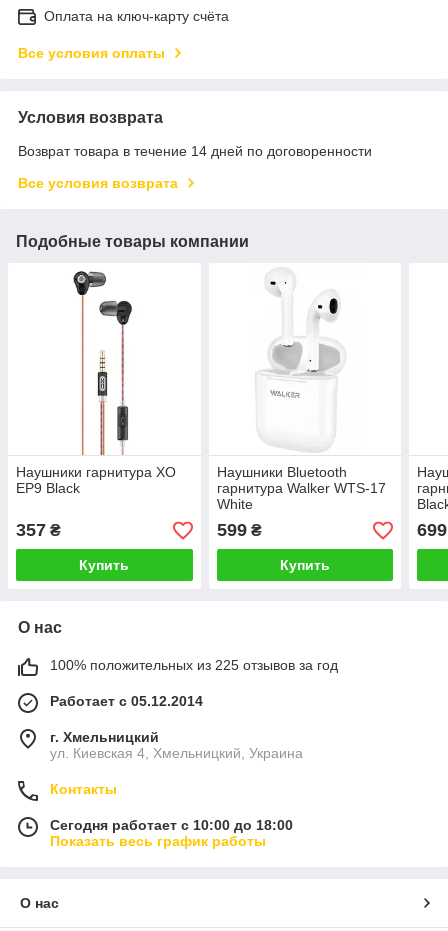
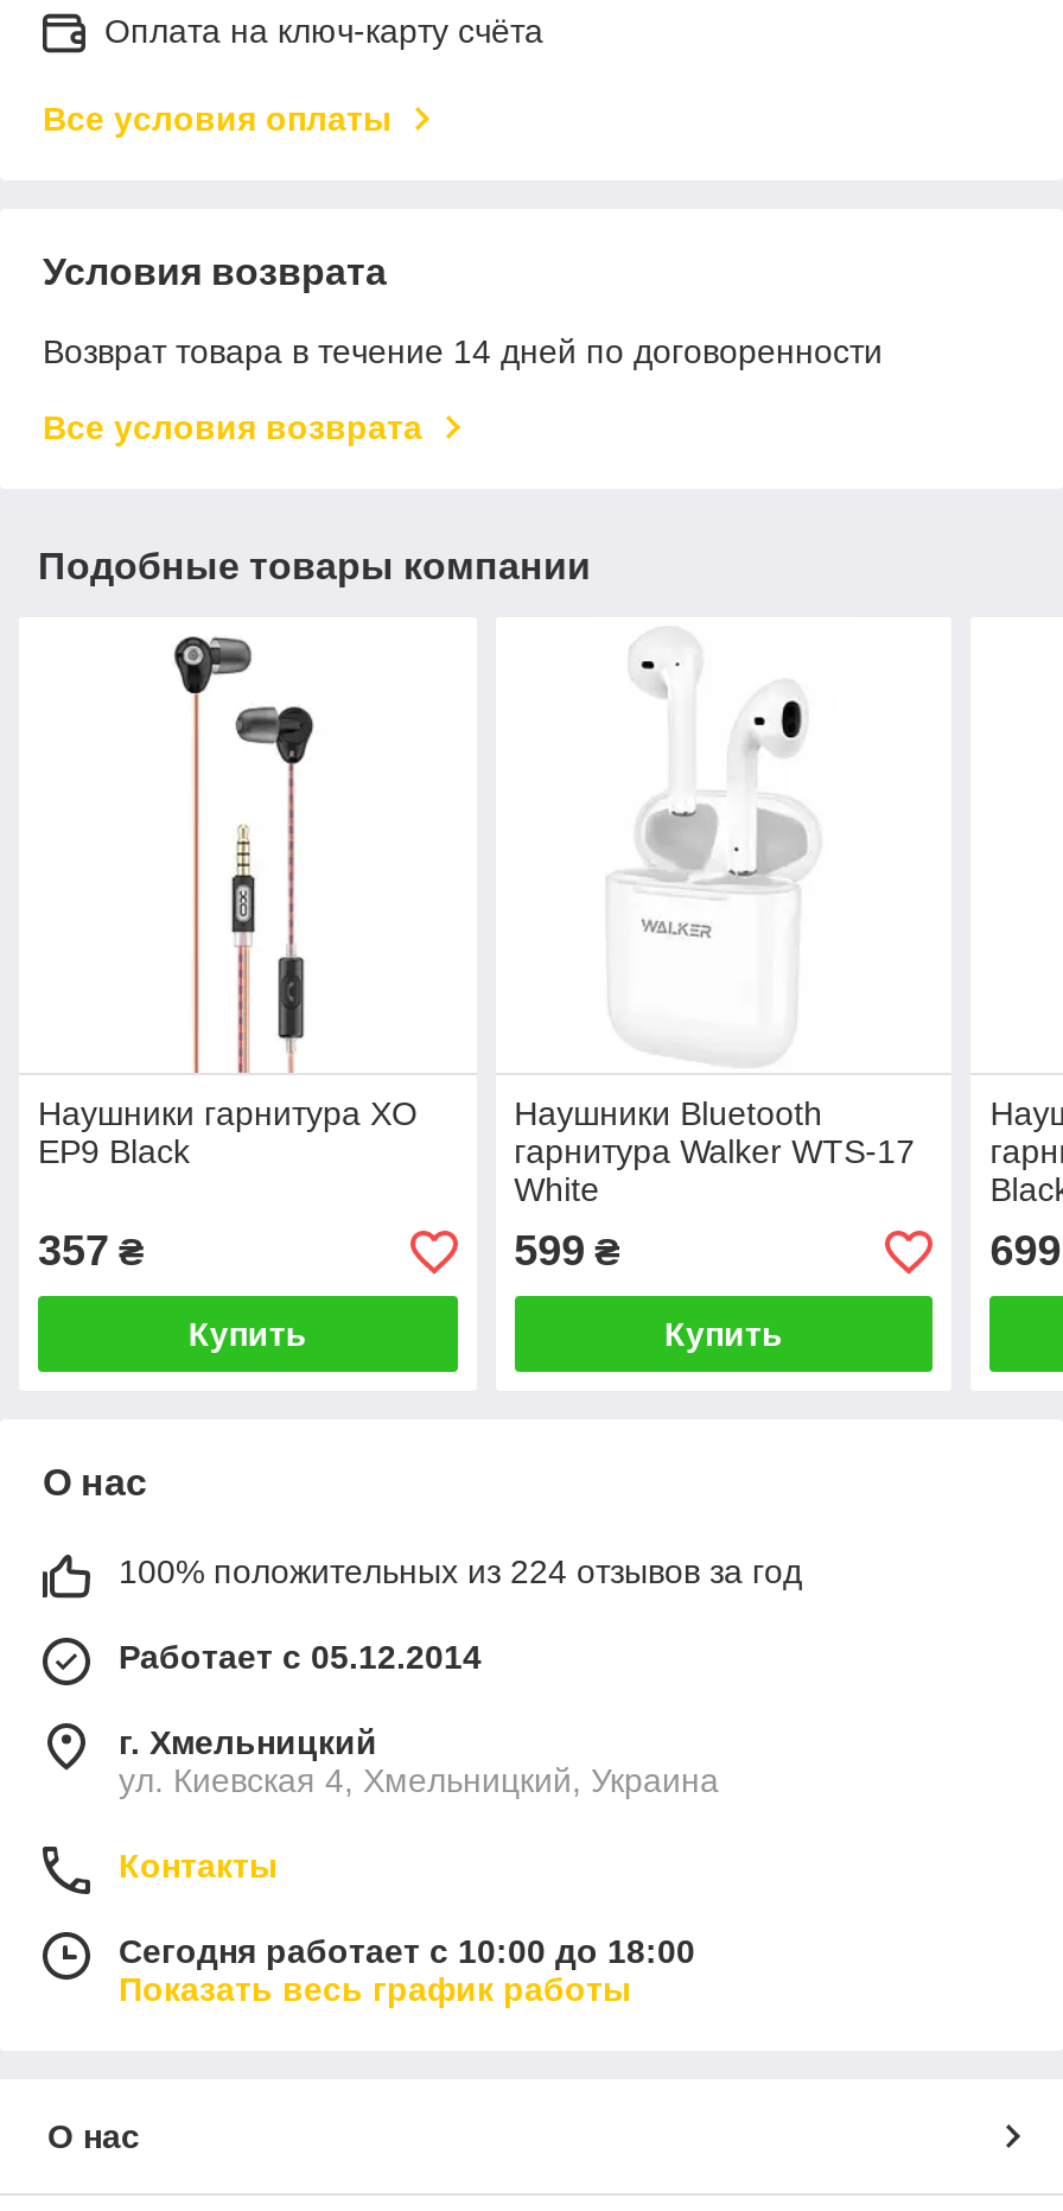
- 100% положительных из 225 отзывов за год
+ 100% положительных из 224 отзывов за год
